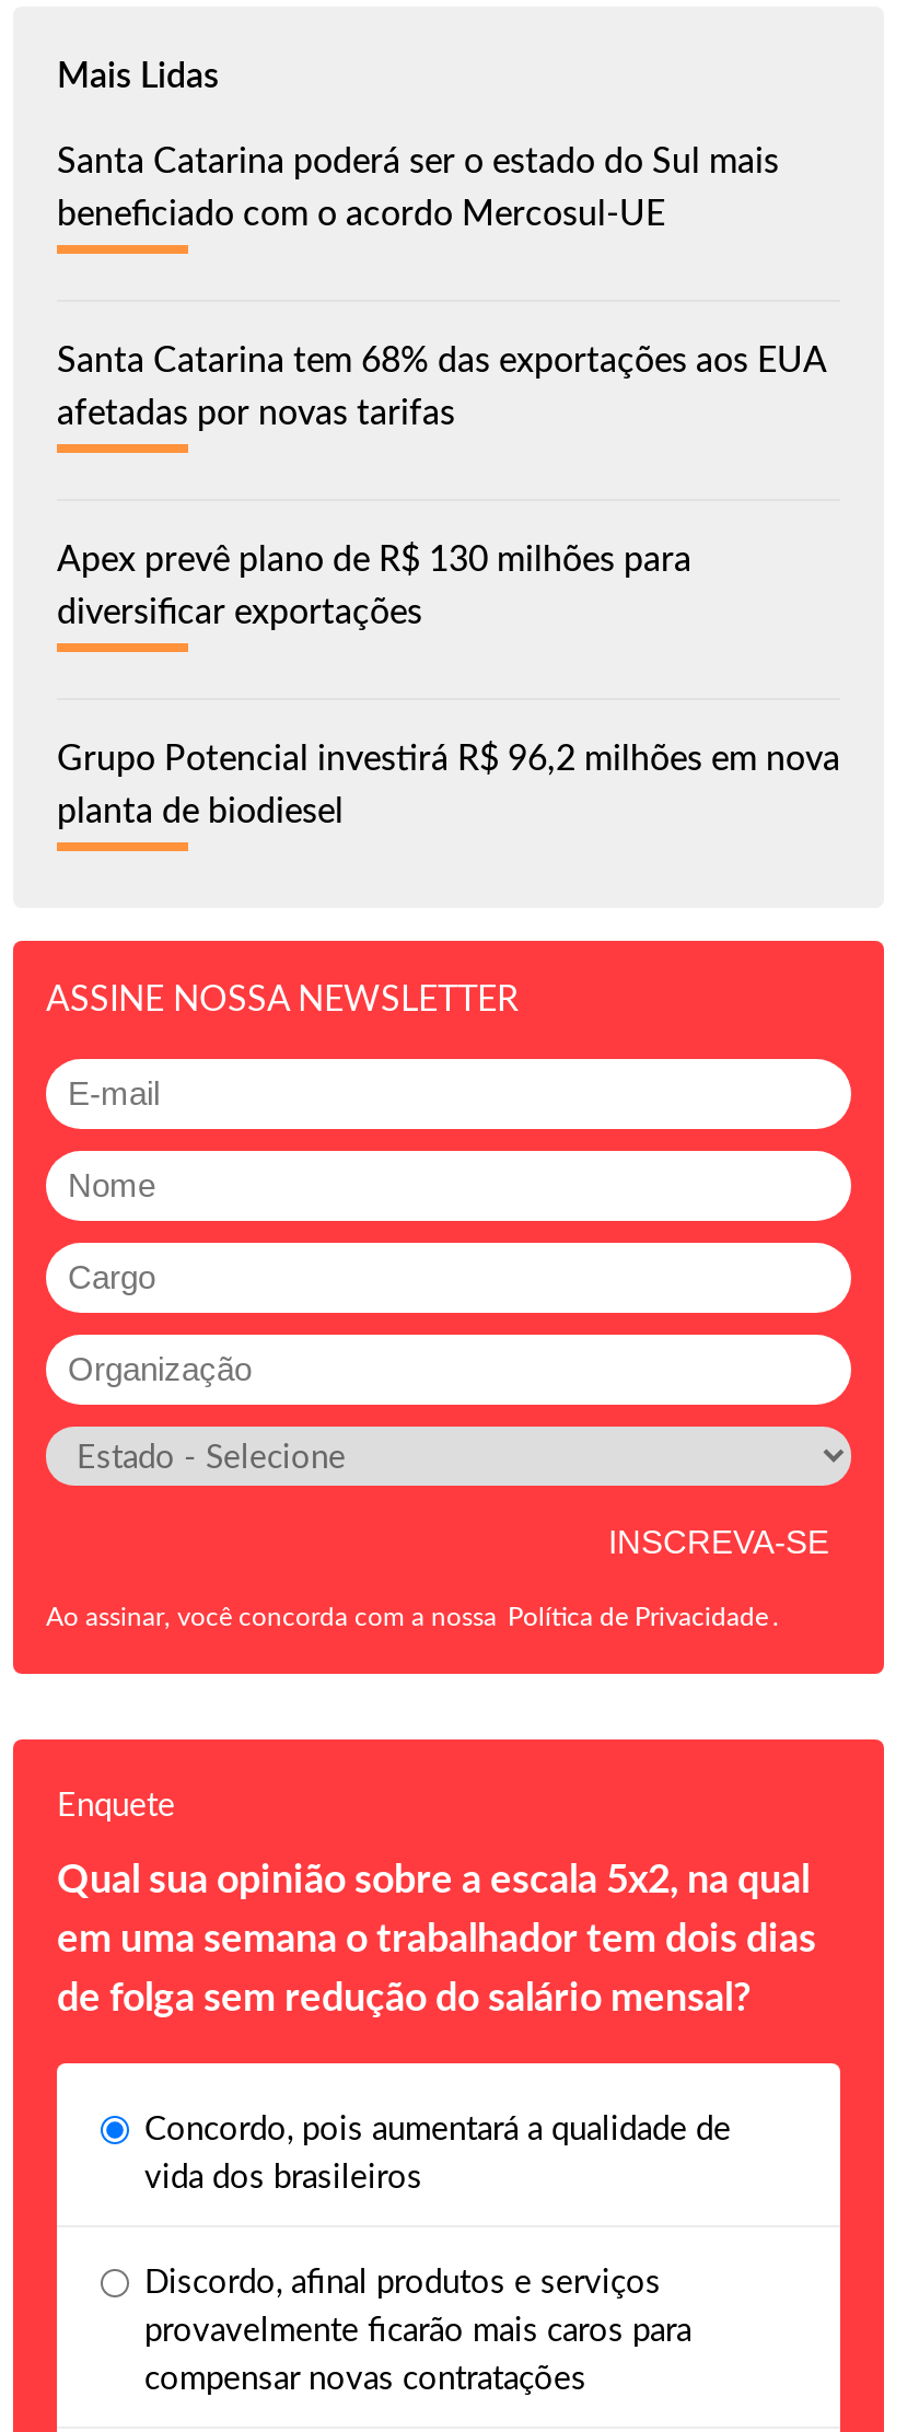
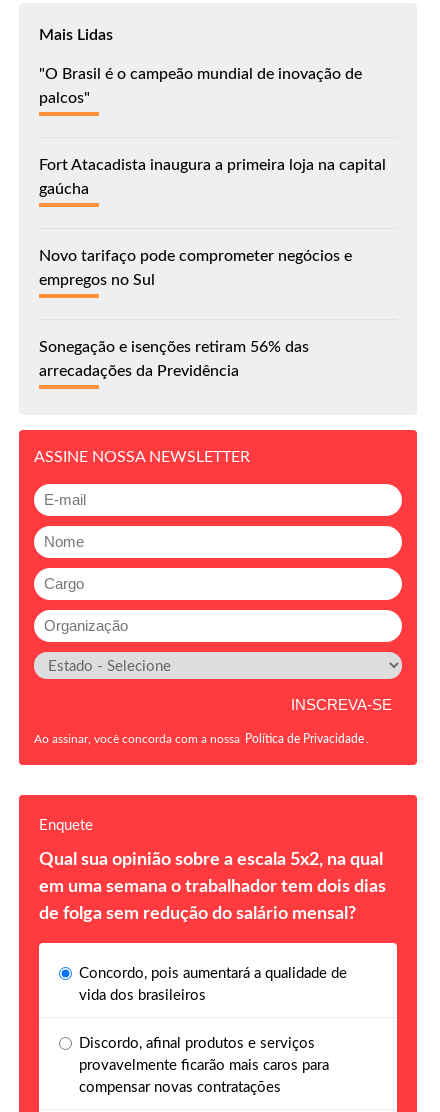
- Santa Catarina poderá ser o estado do Sul mais
+ "O Brasil é o campeão mundial de inovação de

- beneficiado com o acordo Mercosul-UE
+ palcos"

- Santa Catarina tem 68% das exportações aos EUA
+ Fort Atacadista inaugura a primeira loja na capital

- afetadas por novas tarifas
+ gaúcha

- Apex prevê plano de R$ 130 milhões para
+ Novo tarifaço pode comprometer negócios e

- diversificar exportações
+ empregos no Sul

- Grupo Potencial investirá R$ 96,2 milhões em nova
+ Sonegação e isenções retiram 56% das

- planta de biodiesel
+ arrecadações da Previdência
